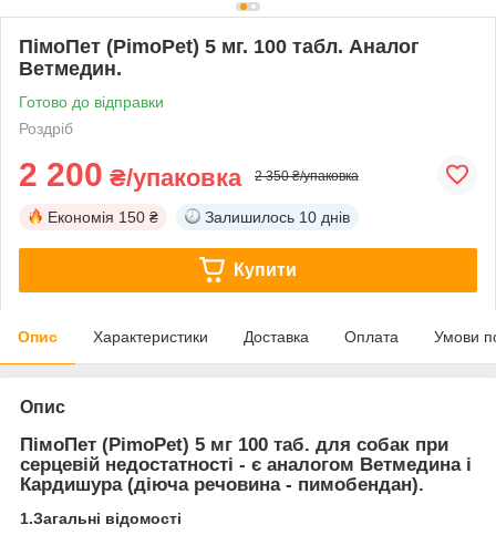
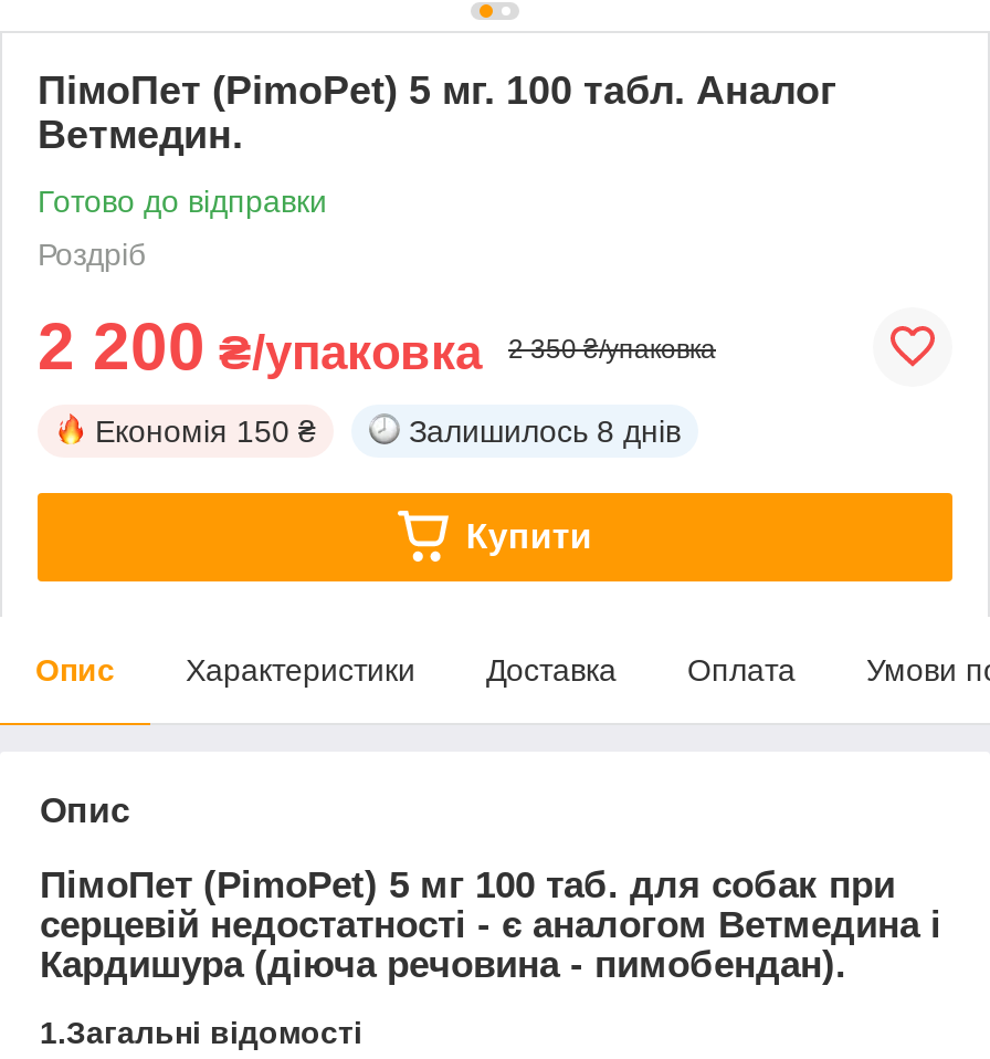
- Залишилось 10 днів
+ Залишилось 8 днів
